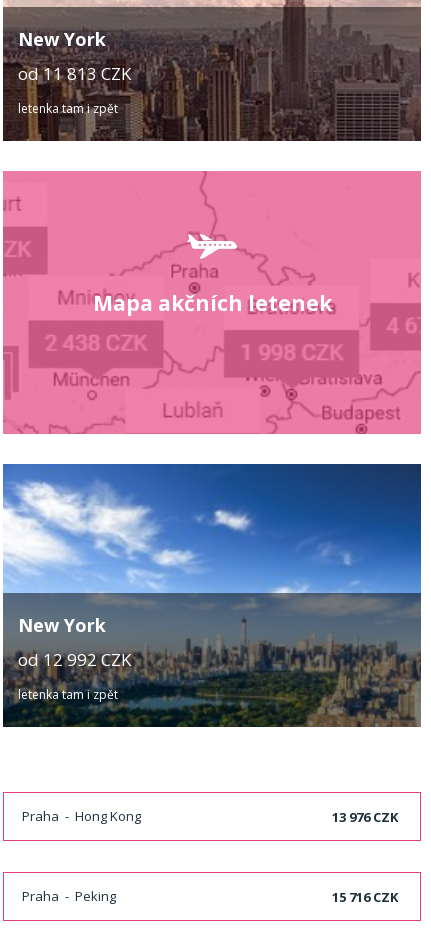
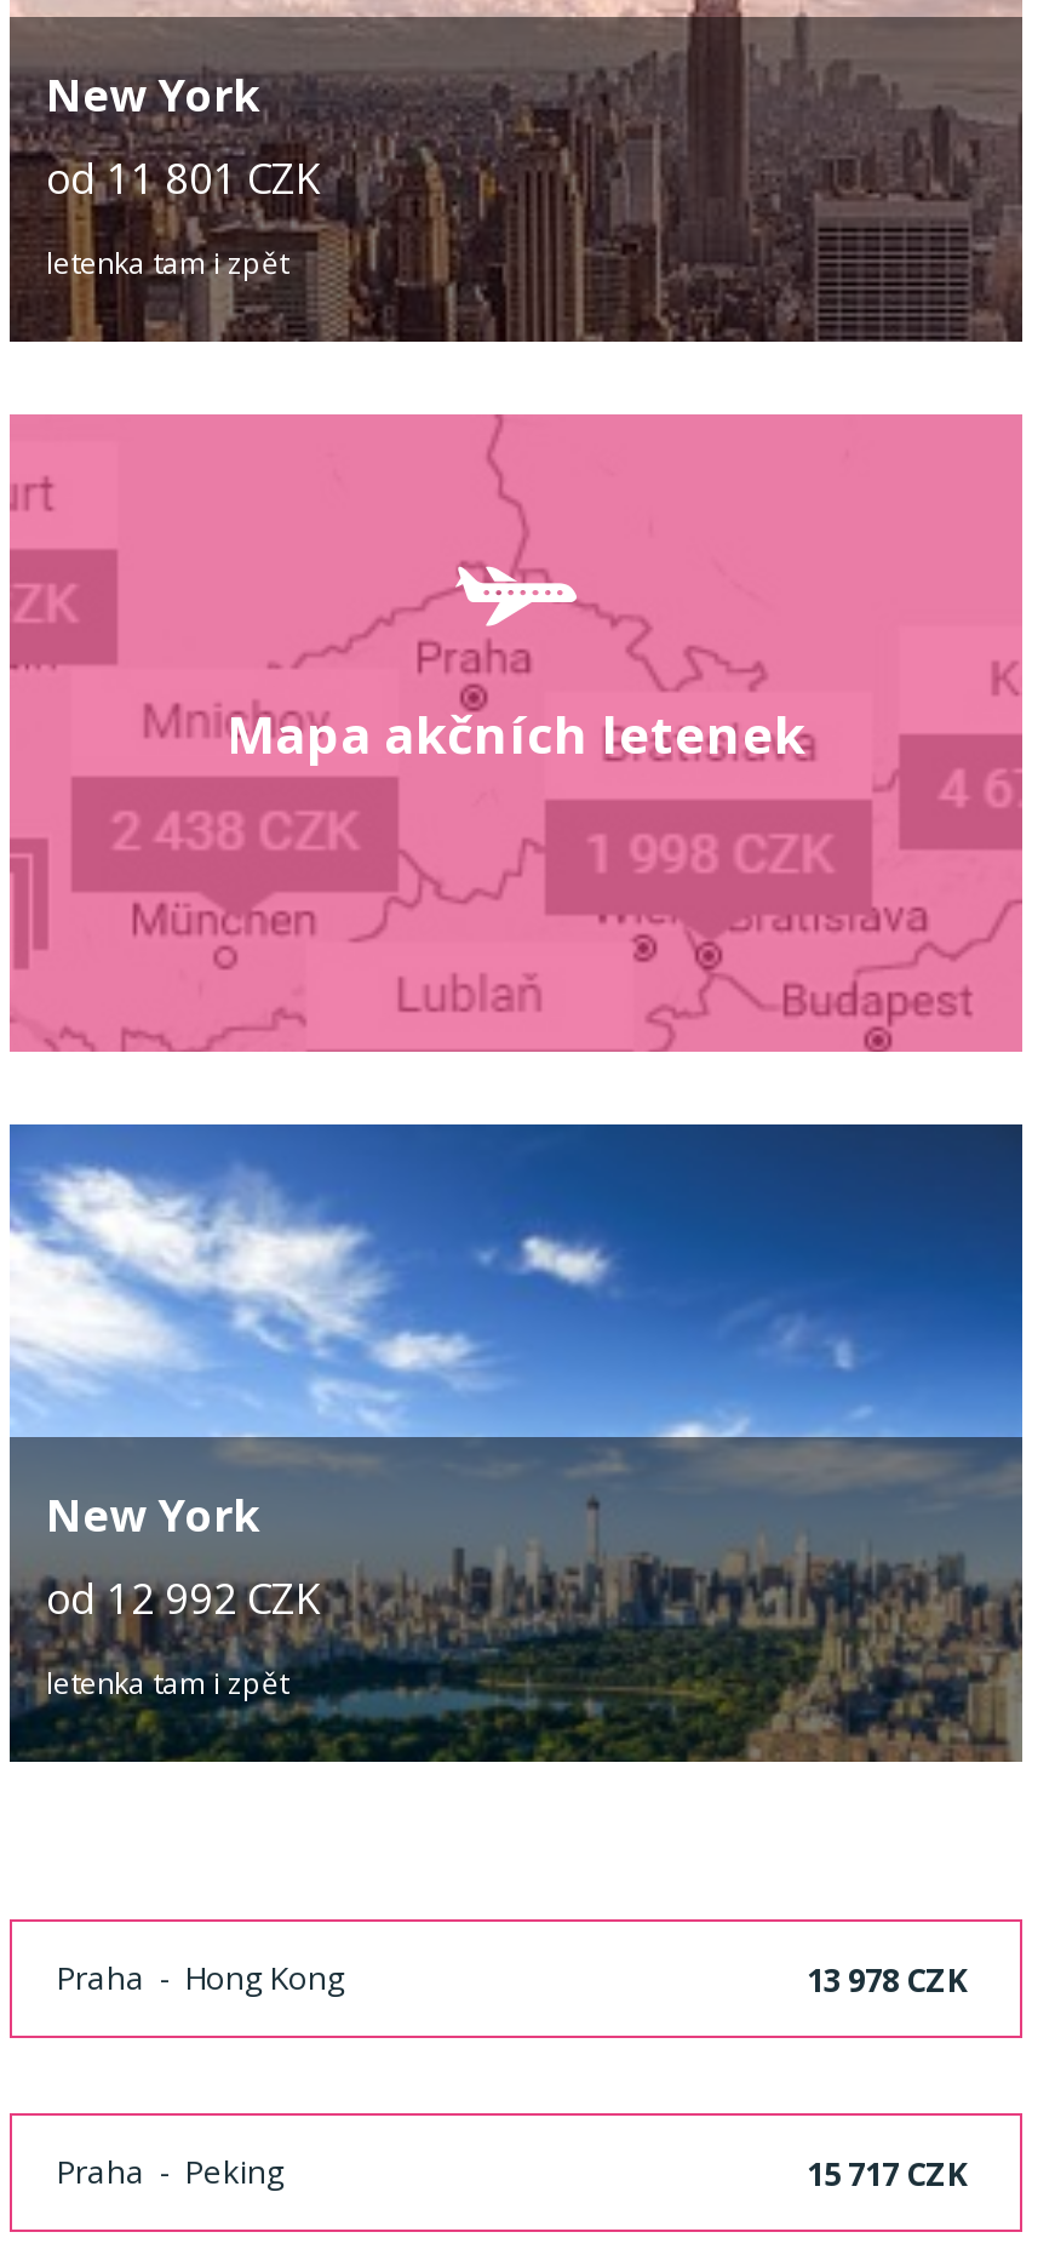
- od 11 813 CZK
+ od 11 801 CZK

- 13 976 CZK
+ 13 978 CZK

- 15 716 CZK
+ 15 717 CZK
